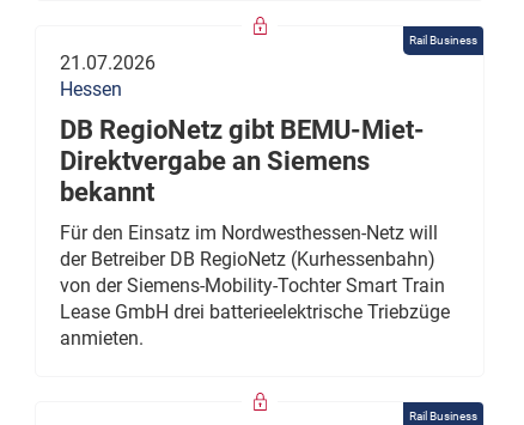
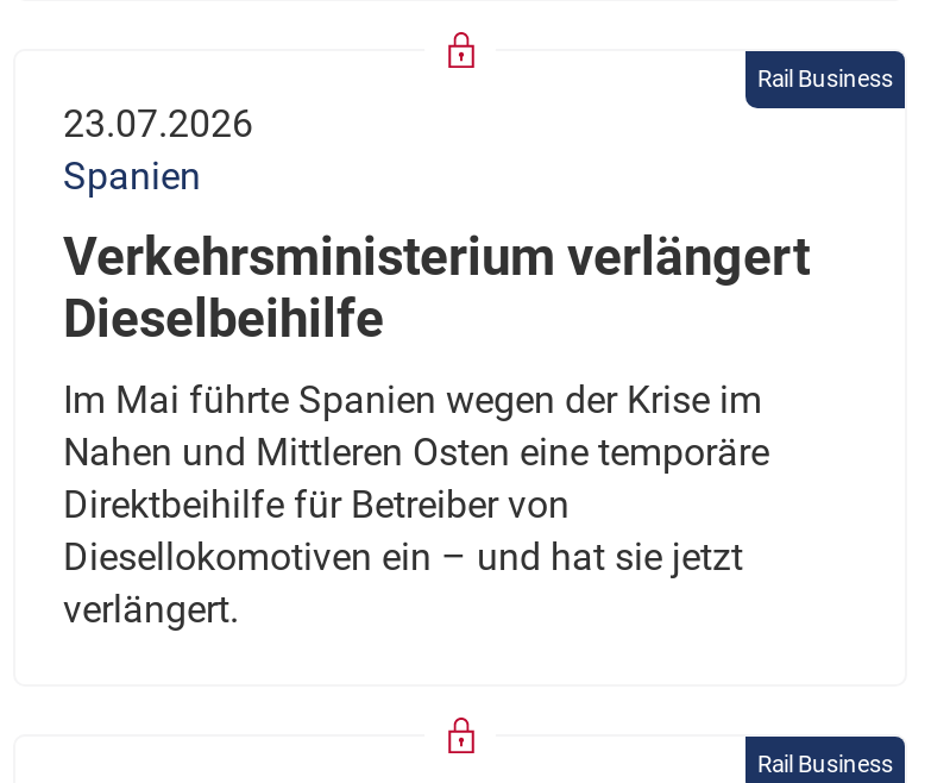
- 21.07.2026
- Hessen
+ 23.07.2026
+ Spanien

- DB RegioNetz gibt BEMU-Miet-
- Direktvergabe an Siemens
- bekannt
+ Verkehrsministerium verlängert
+ Dieselbeihilfe

- Für den Einsatz im Nordwesthessen-Netz will
- der Betreiber DB RegioNetz (Kurhessenbahn)
- von der Siemens-Mobility-Tochter Smart Train
- Lease GmbH drei batterieelektrische Triebzüge
- anmieten.
+ Im Mai führte Spanien wegen der Krise im
+ Nahen und Mittleren Osten eine temporäre
+ Direktbeihilfe für Betreiber von
+ Diesellokomotiven ein – und hat sie jetzt
+ verlängert.
